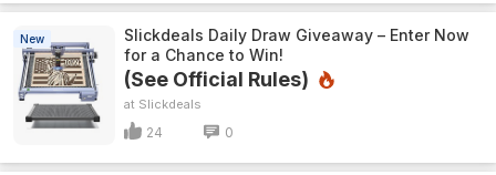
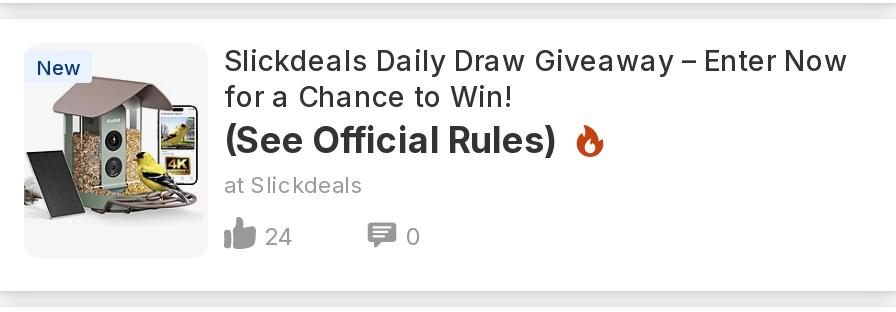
- [image]
+ [image]
